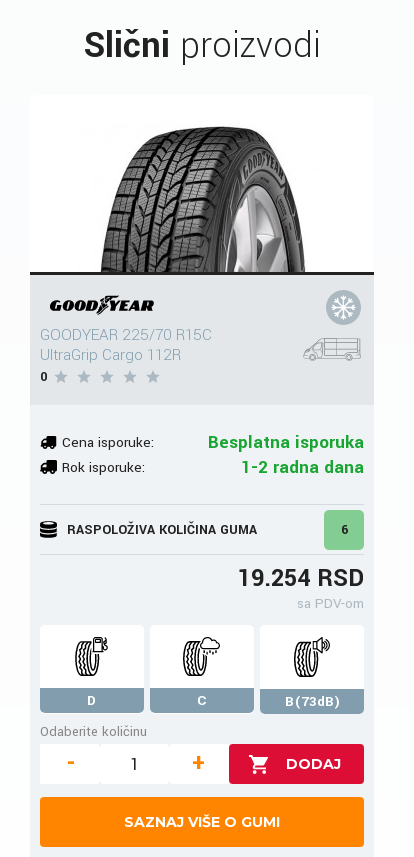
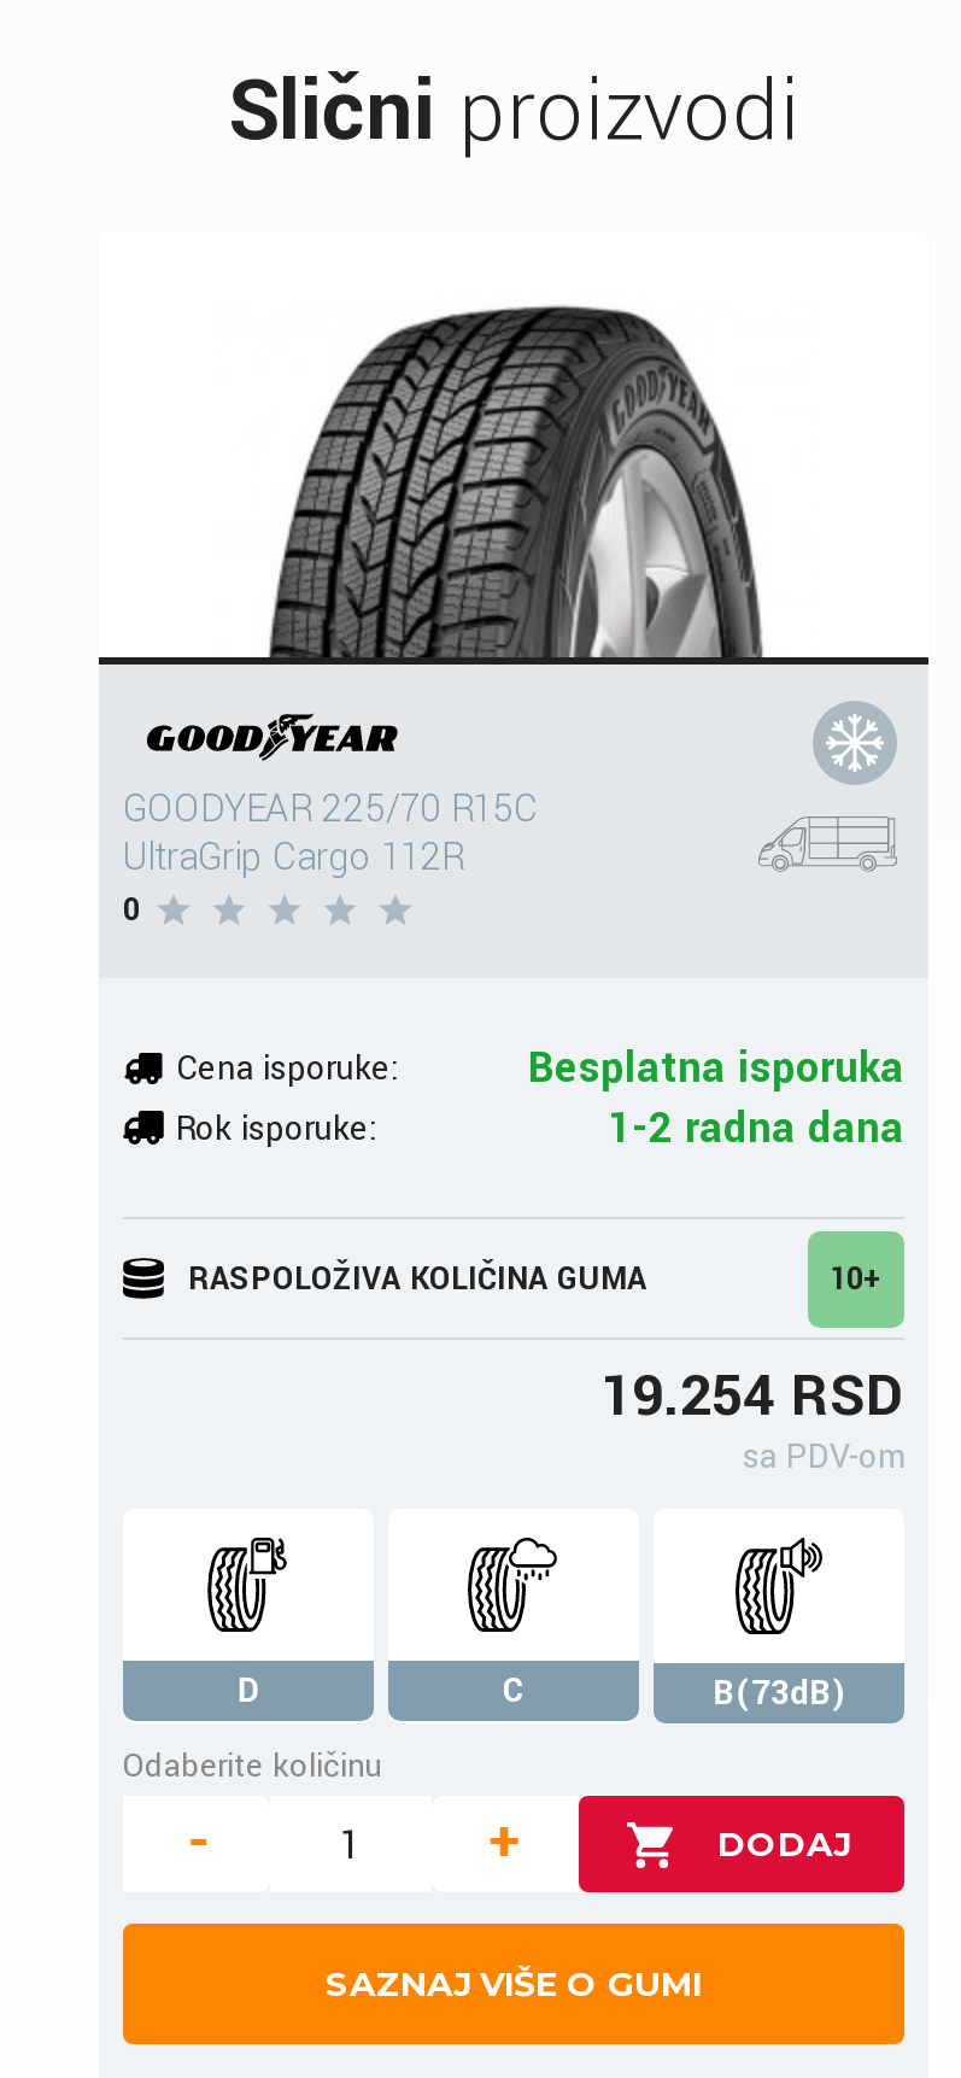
- 6
+ 10+
